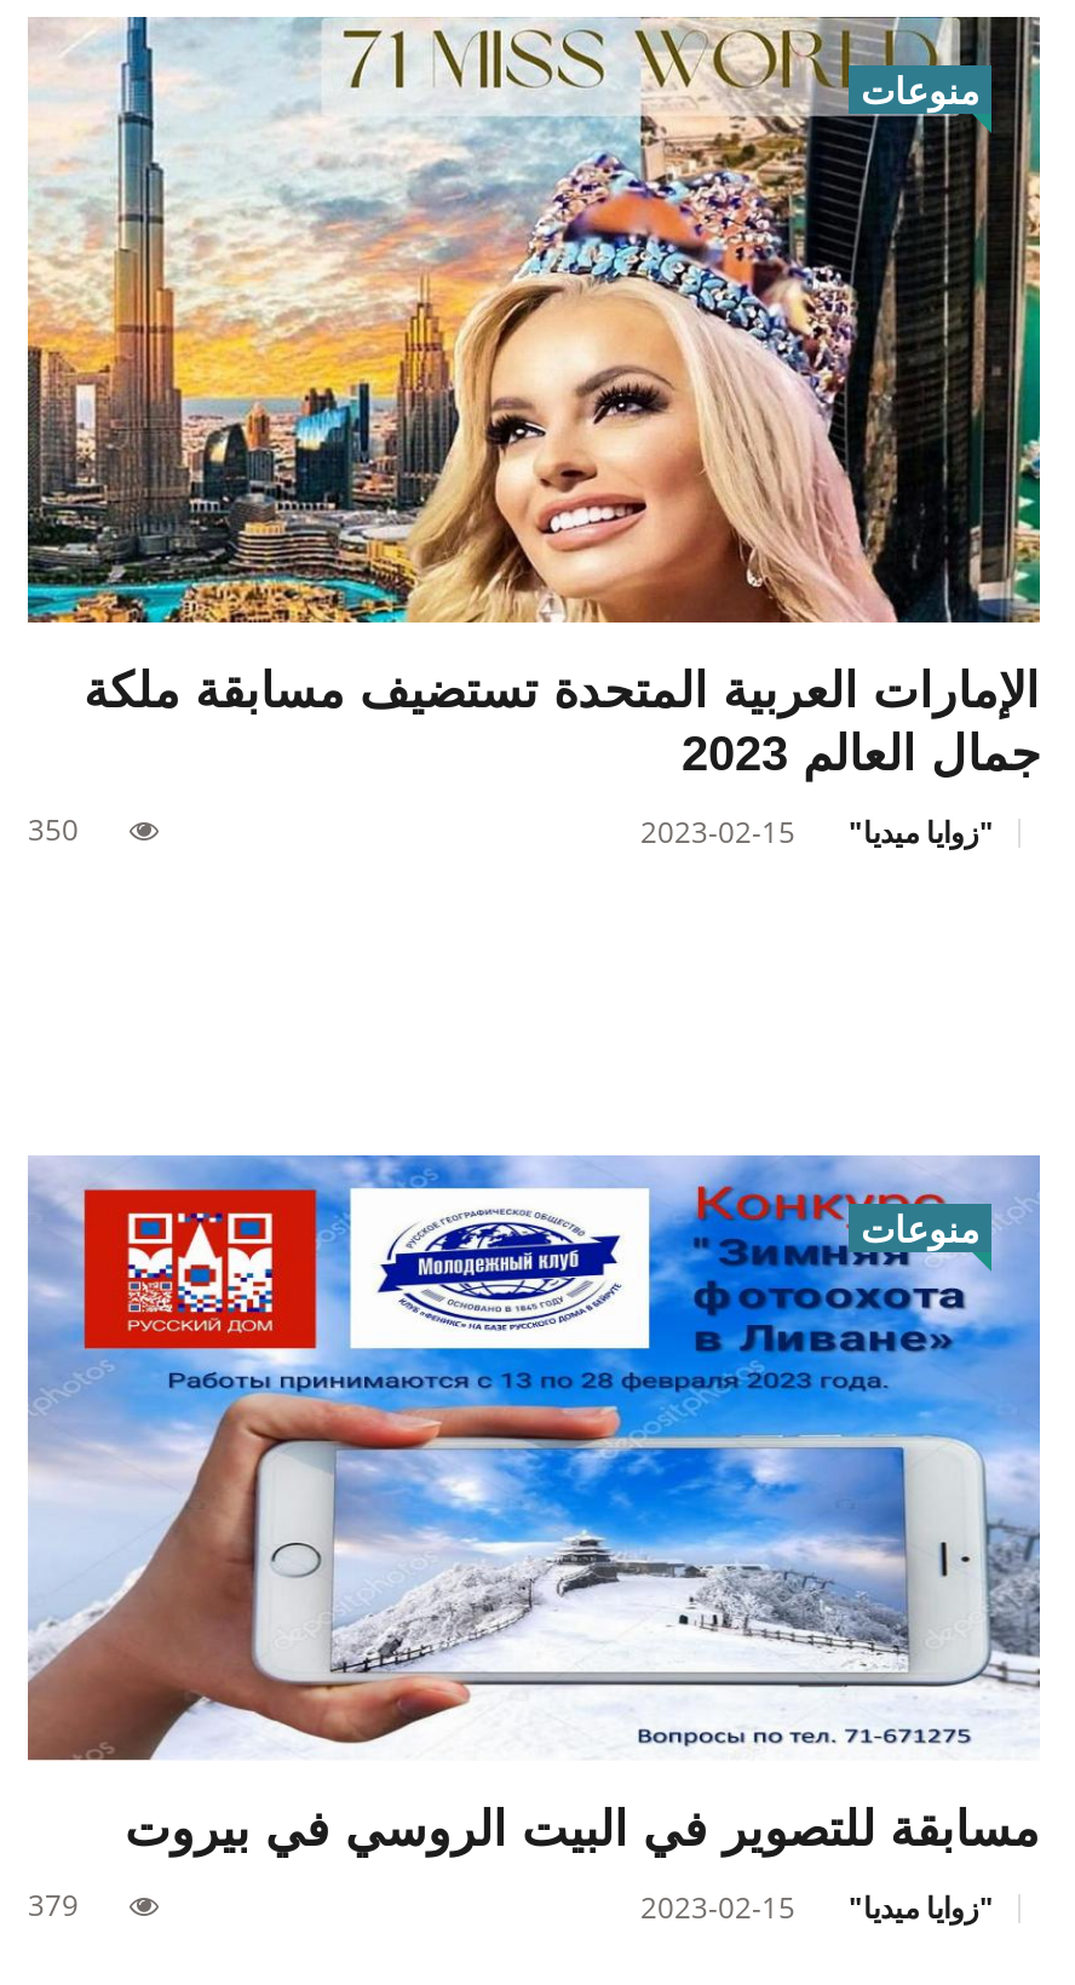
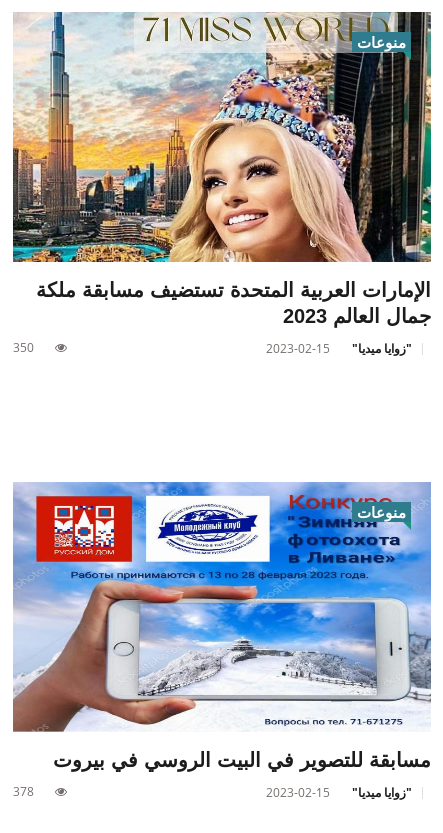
- 379
+ 378
